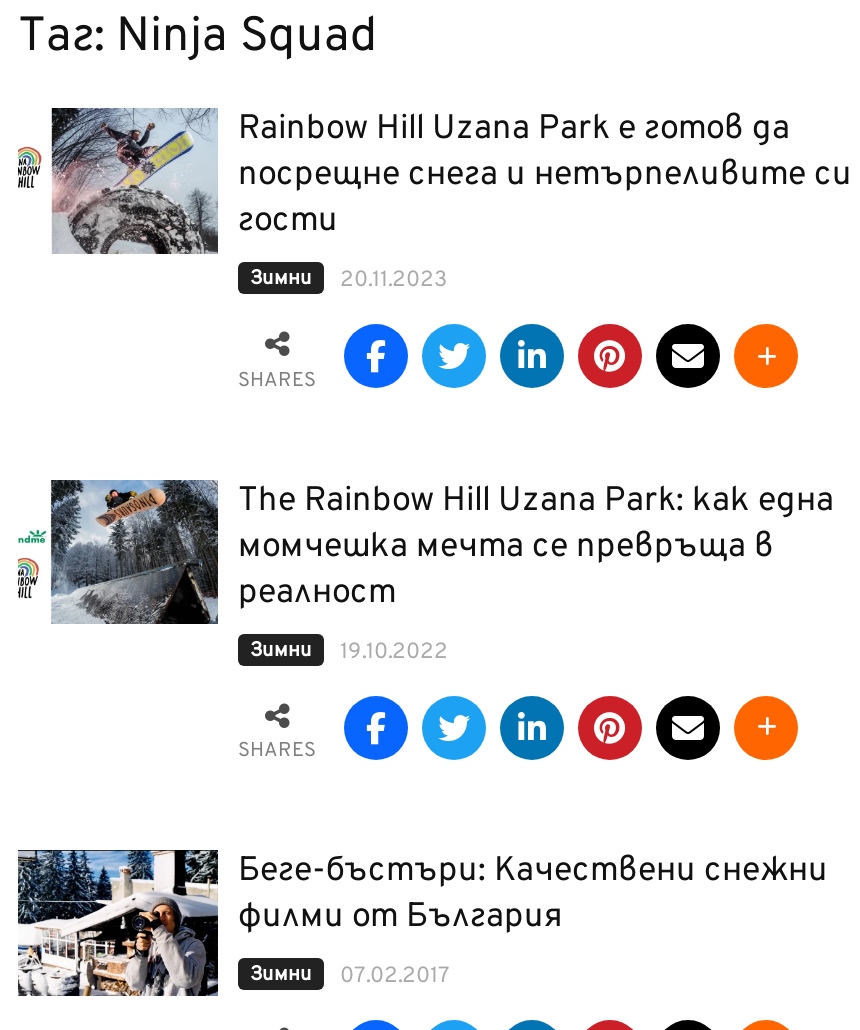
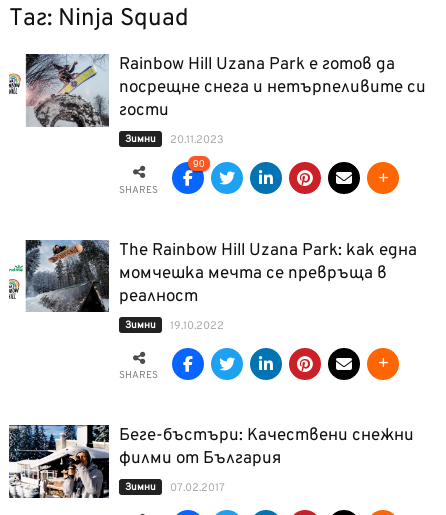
+ 90
